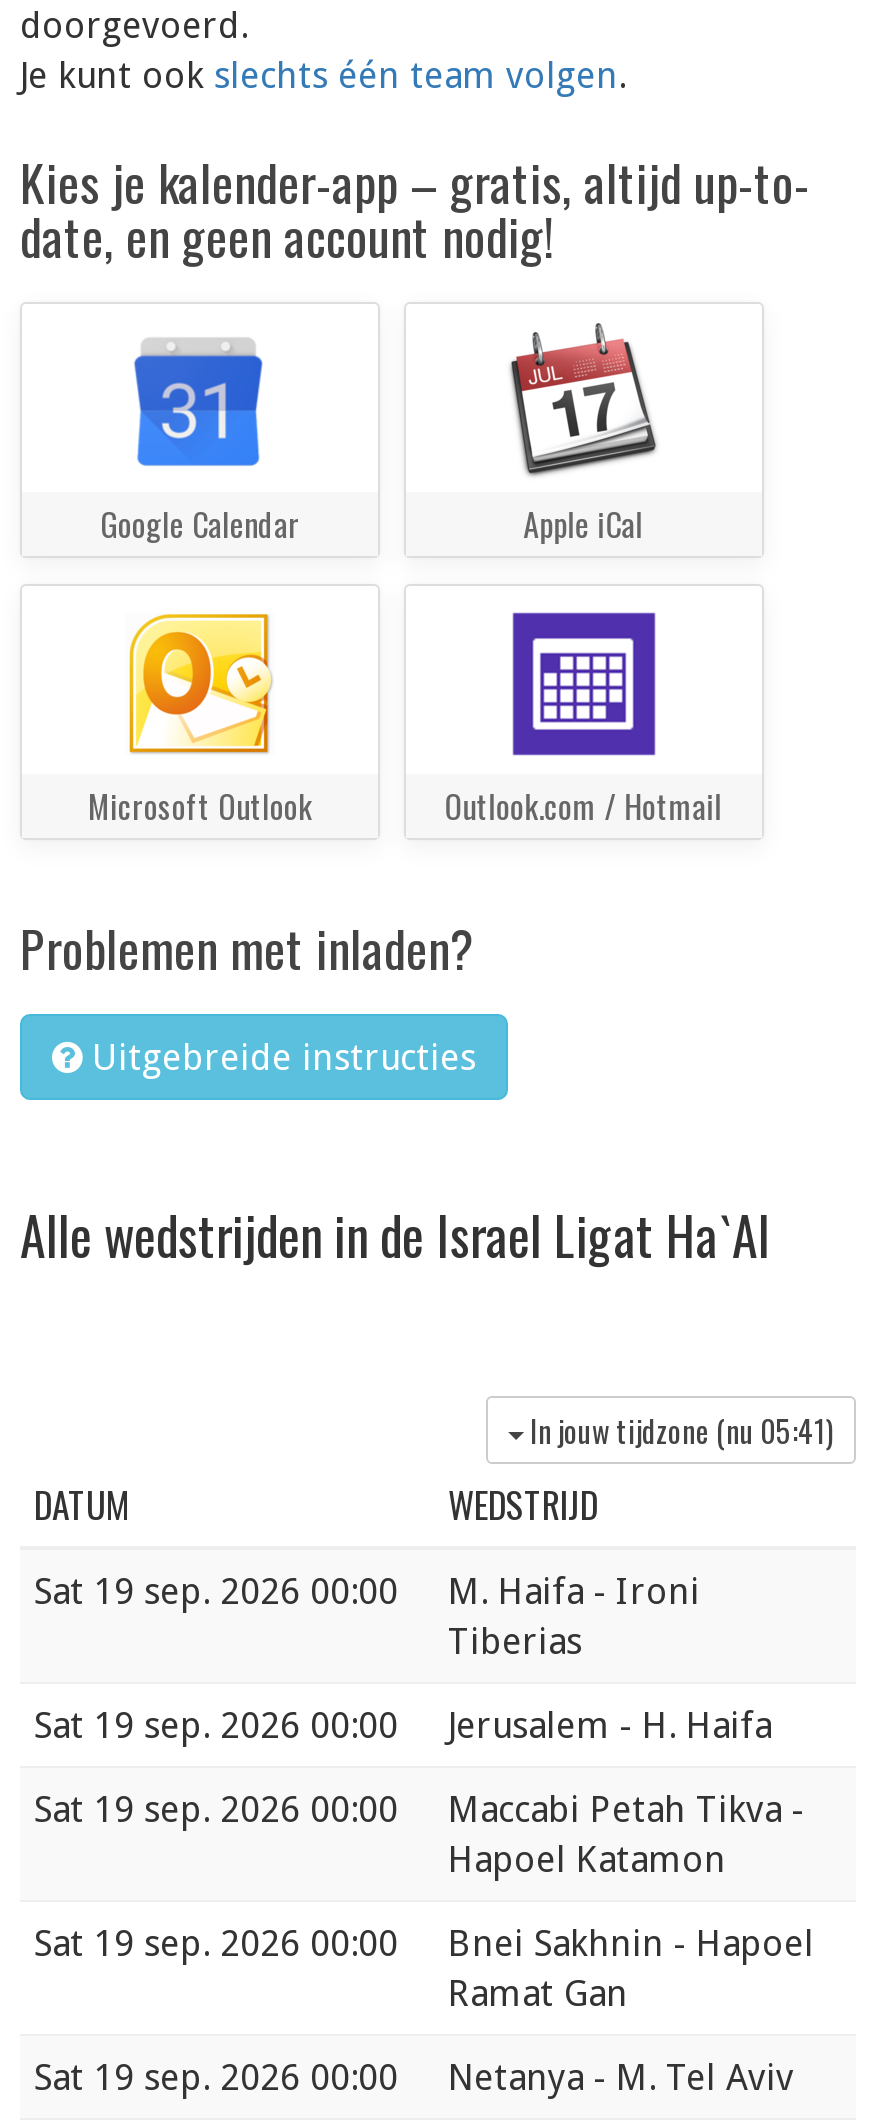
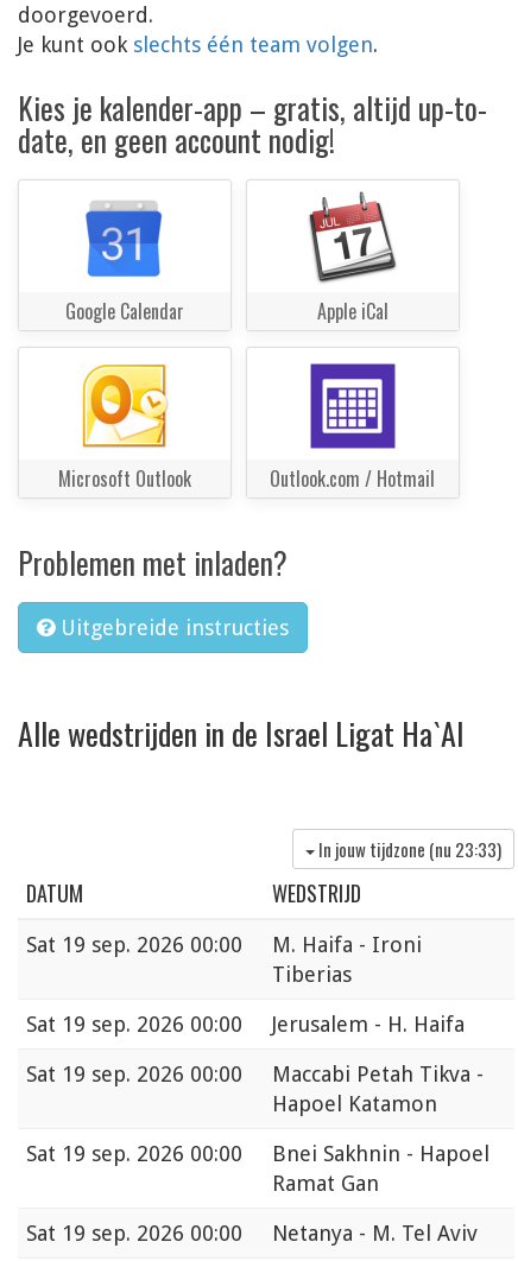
- In jouw tijdzone (nu 05:41)
+ In jouw tijdzone (nu 23:33)
